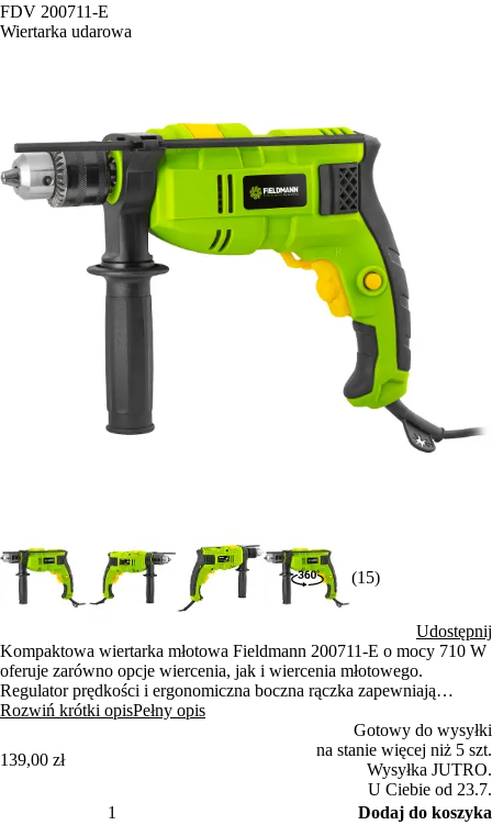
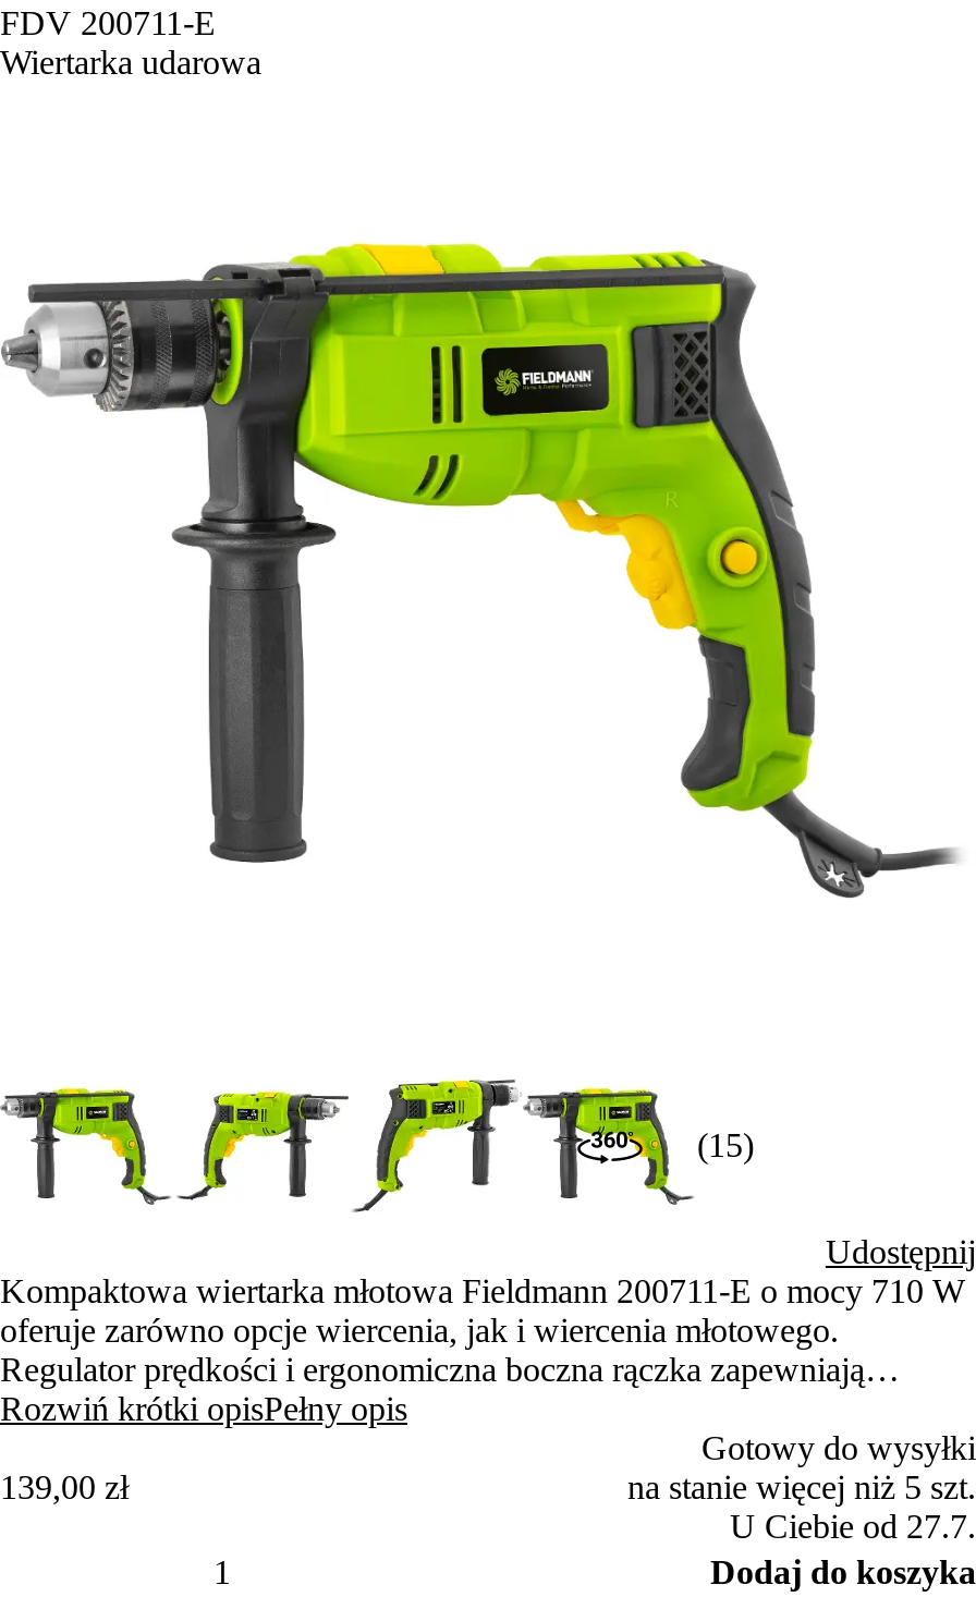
- Wysyłka JUTRO.
- U Ciebie od 23.7.
+ U Ciebie od 27.7.
